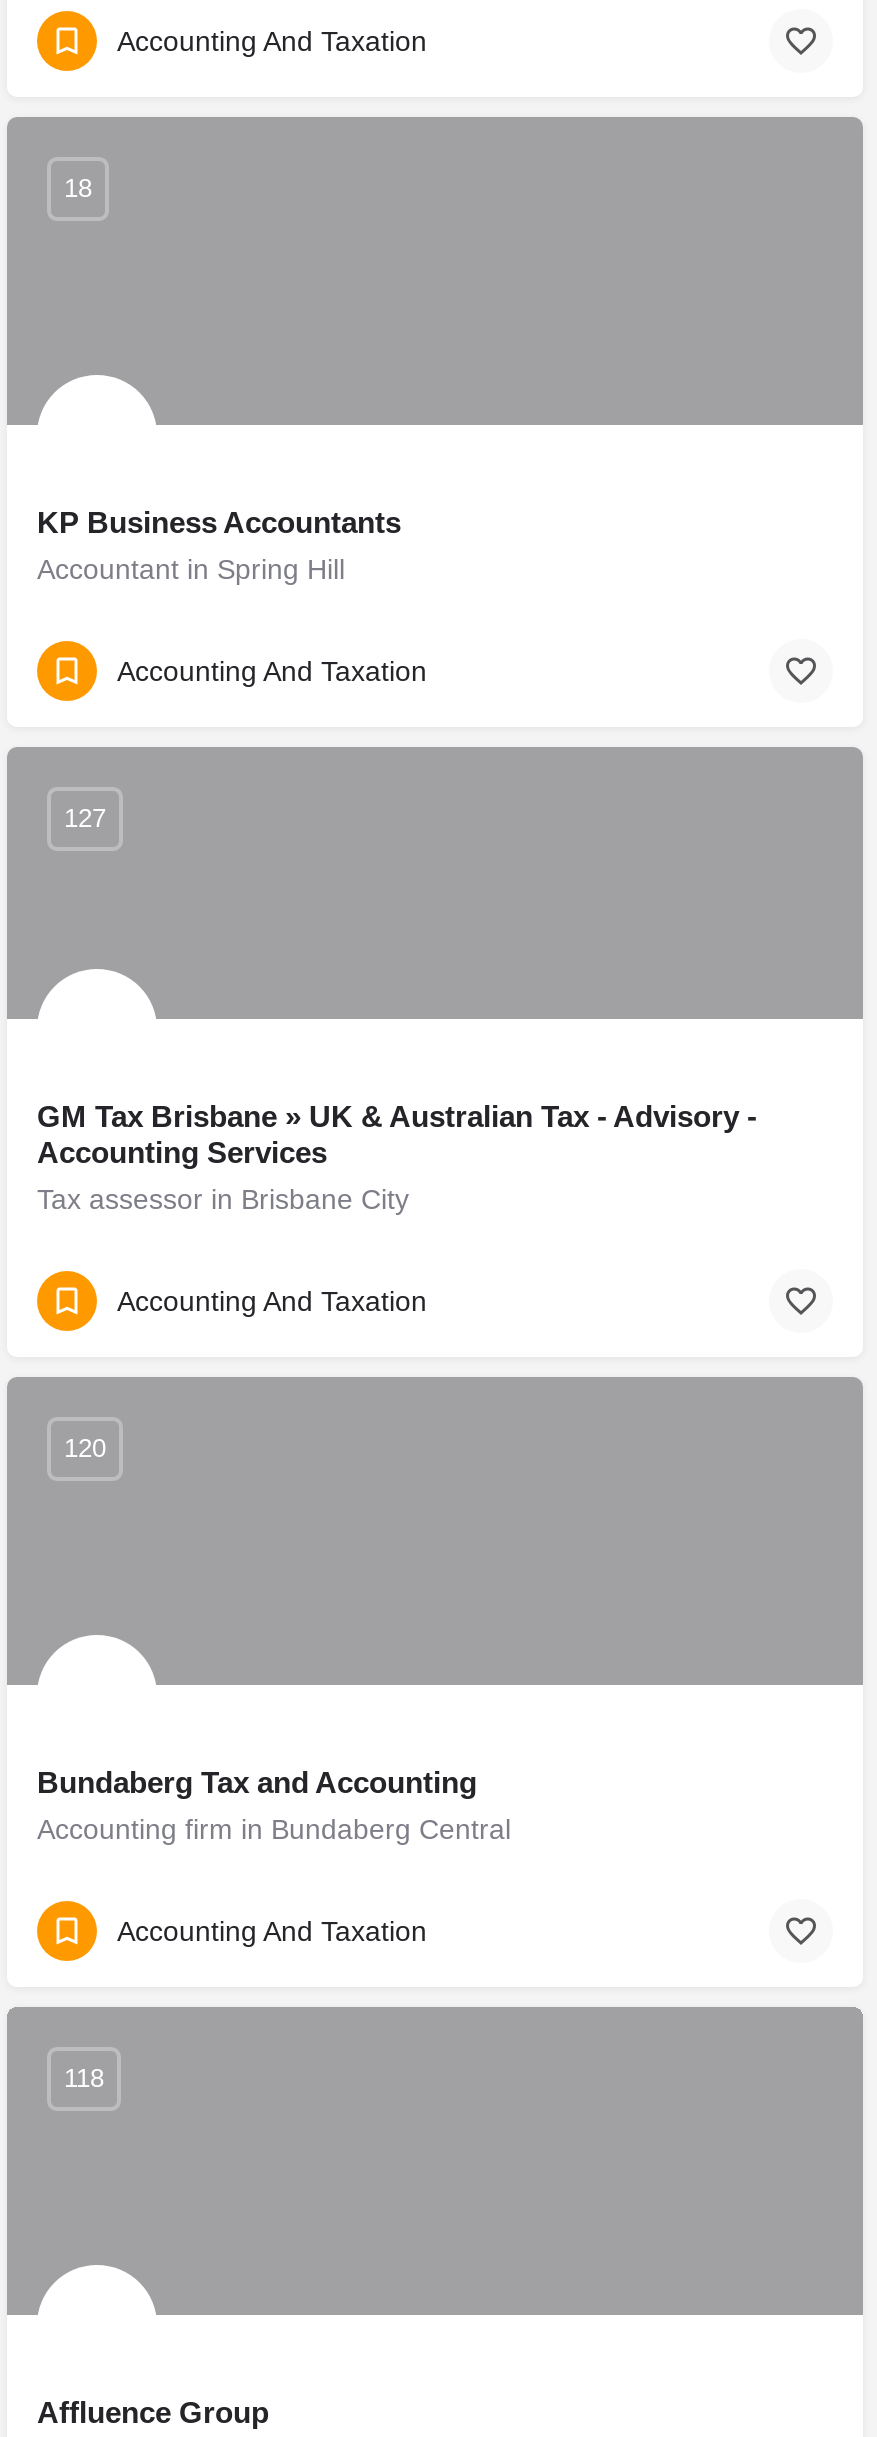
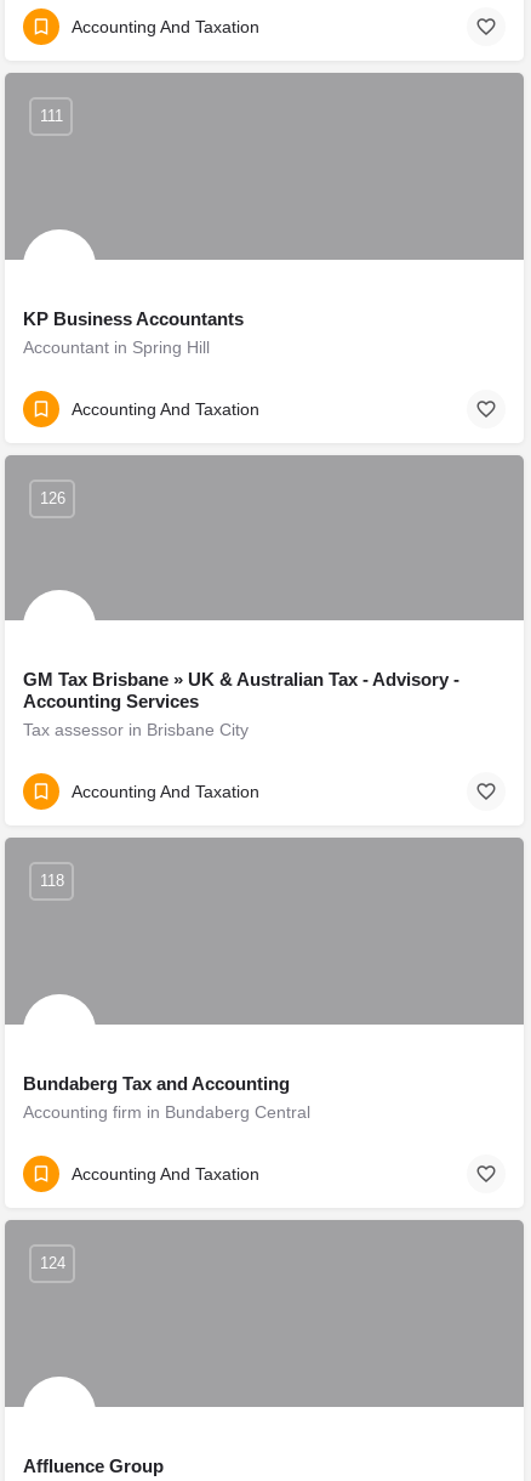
- 18
+ 111

- 127
+ 126

- 120
+ 118

- 118
+ 124
